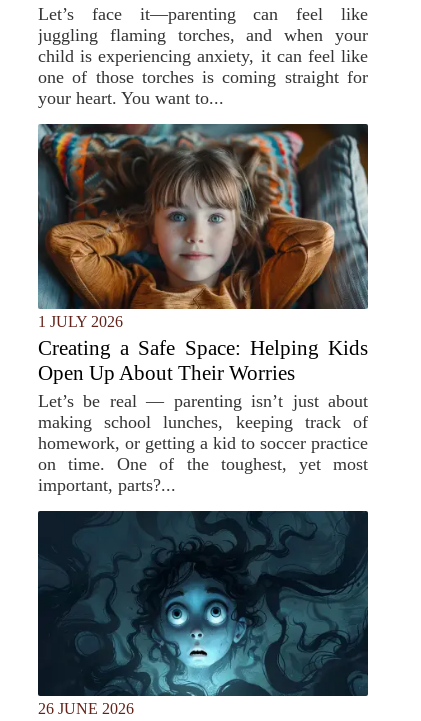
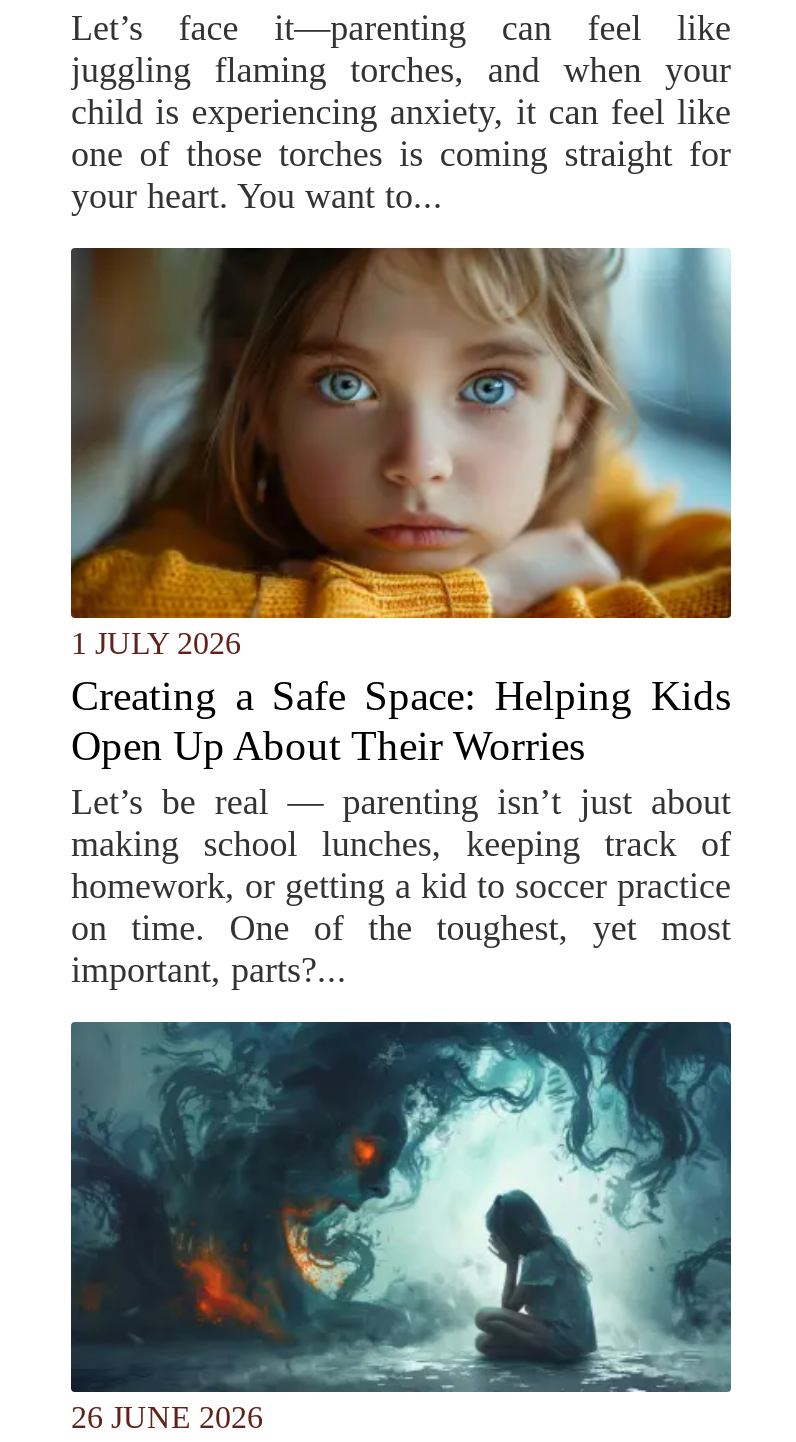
- [image]
+ [image]

- [image]
+ [image]
